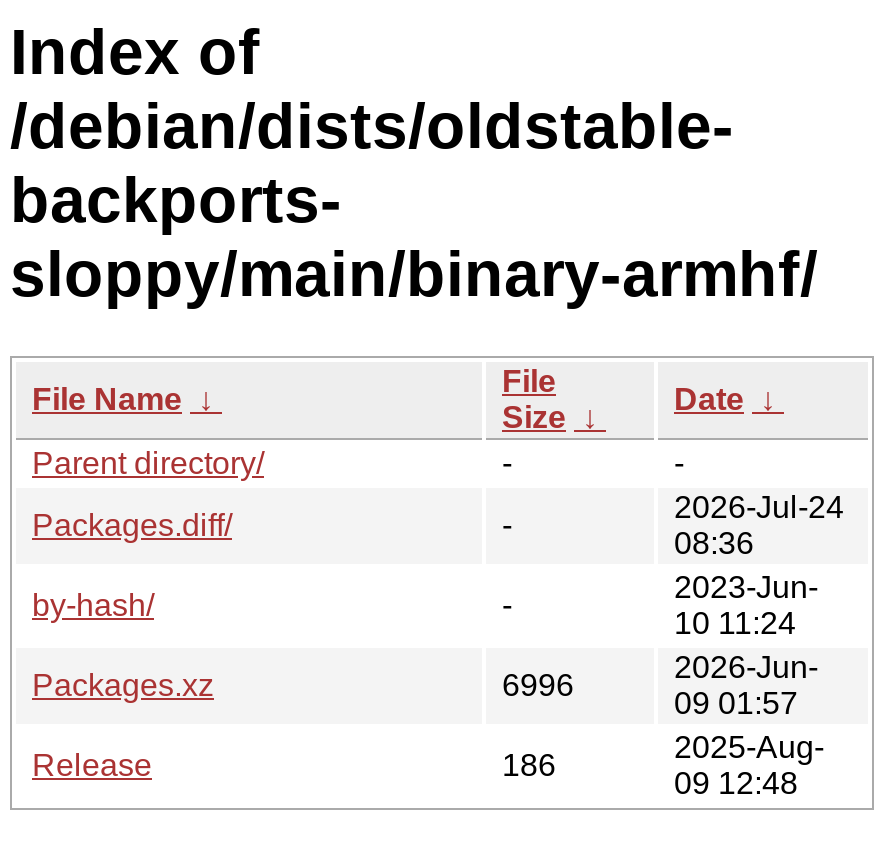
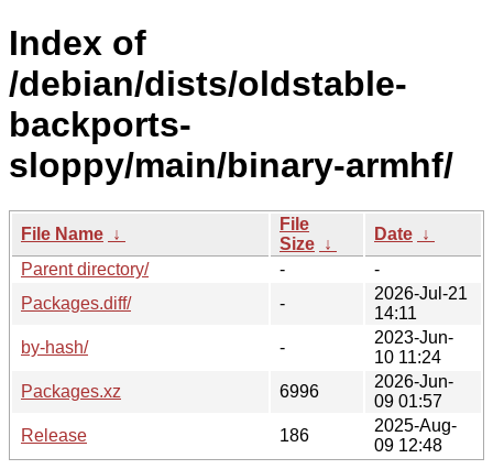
- 2026-Jul-24
- 08:36
+ 2026-Jul-21
+ 14:11
